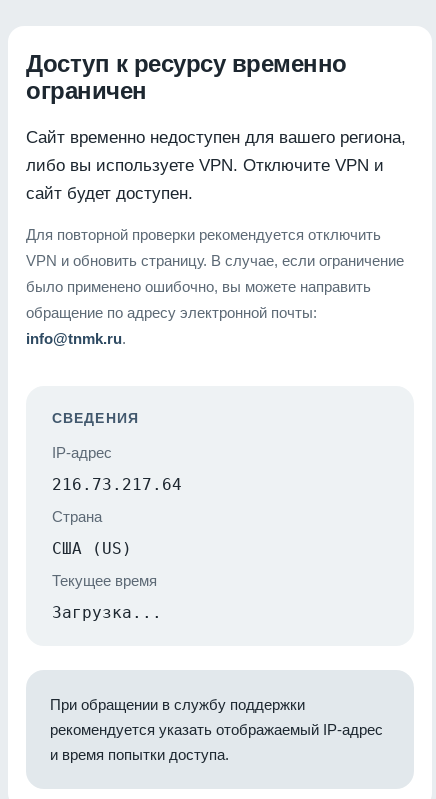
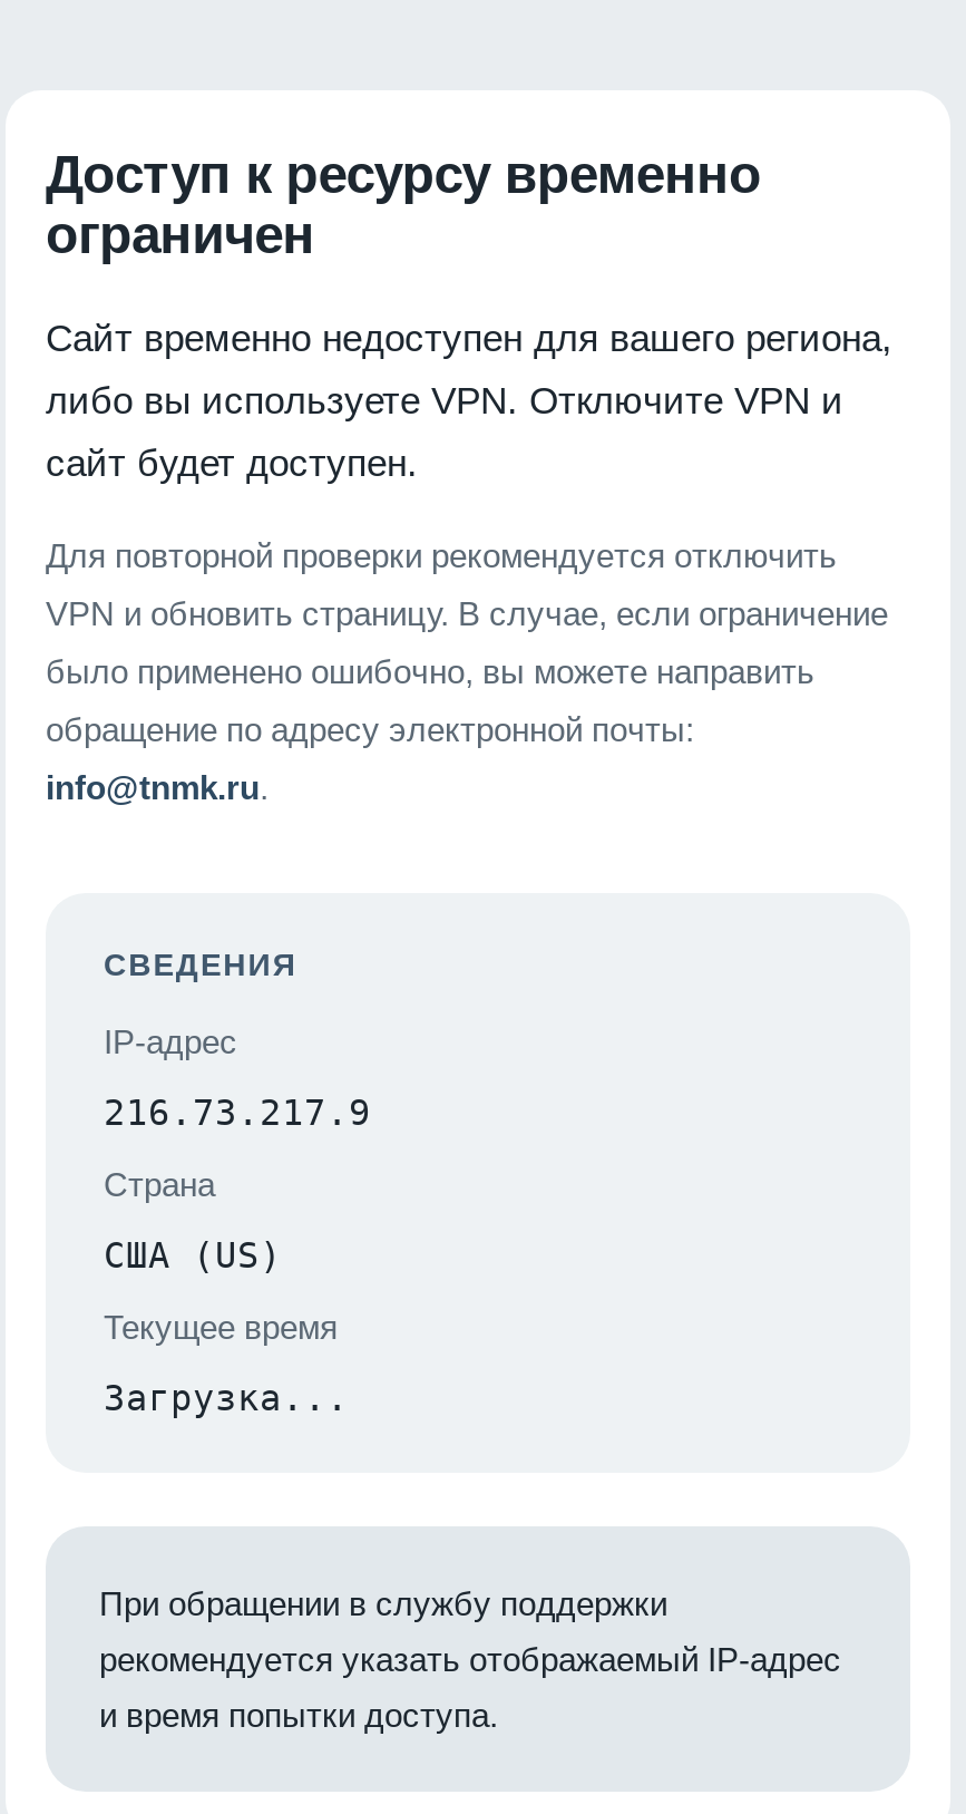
- 216.73.217.64
+ 216.73.217.9
